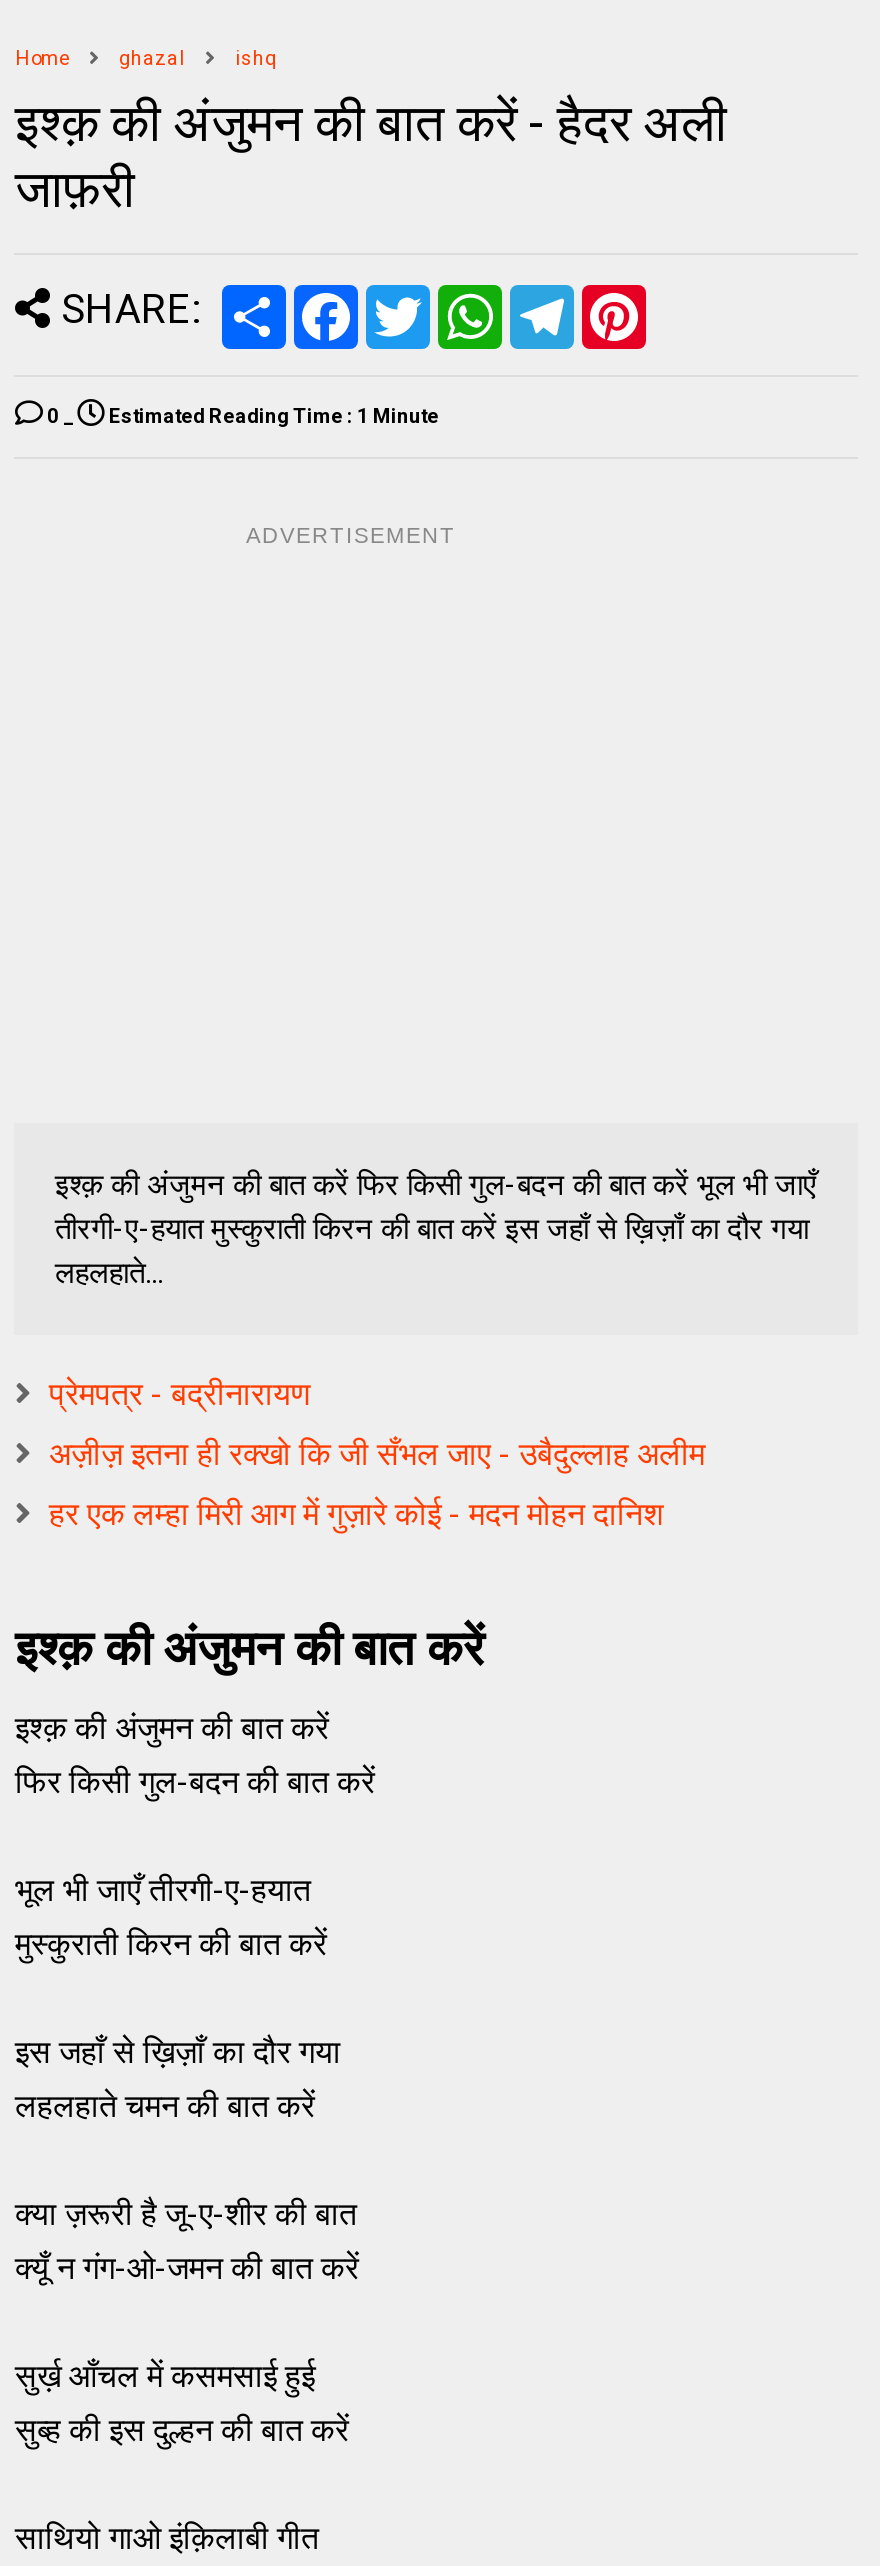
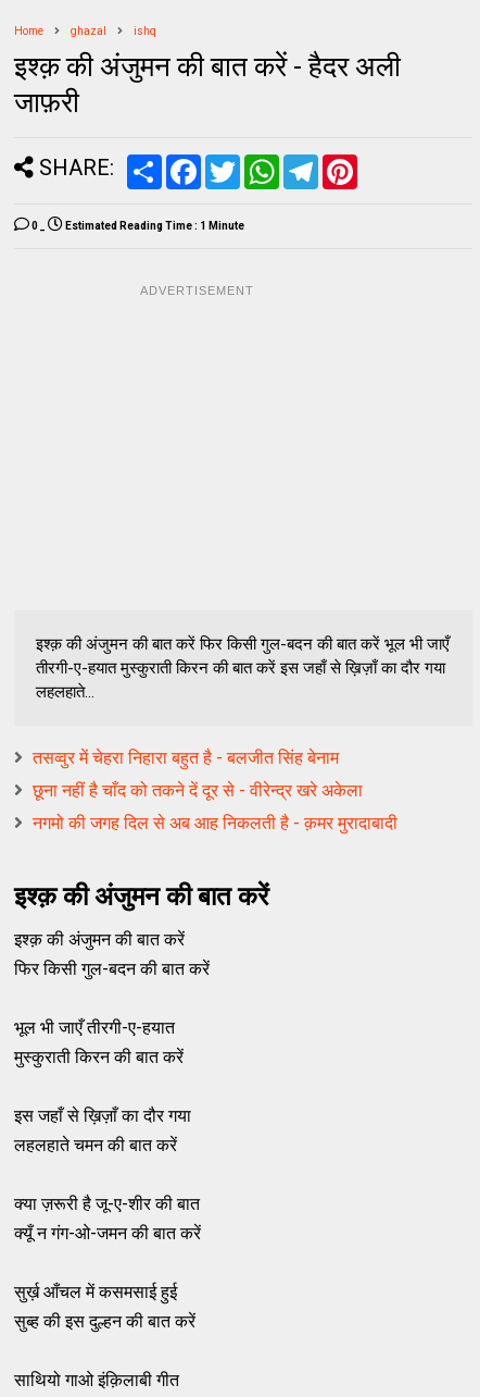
- प्रेमपत्र - बद्रीनारायण
+ तसव्वुर में चेहरा निहारा बहुत है - बलजीत सिंह बेनाम

- अज़ीज़ इतना ही रक्खो कि जी सँभल जाए - उबैदुल्लाह अलीम
+ छूना नहीं है चाँद को तकने दें दूर से - वीरेन्द्र खरे अकेला

- हर एक लम्हा मिरी आग में गुज़ारे कोई - मदन मोहन दानिश
+ नगमो की जगह दिल से अब आह निकलती है - क़मर मुरादाबादी
